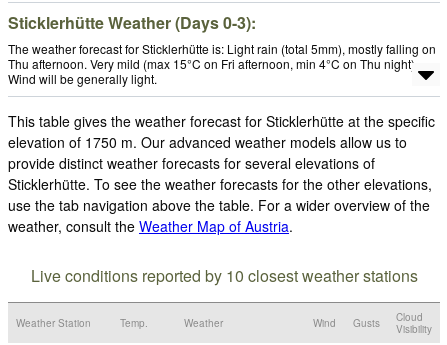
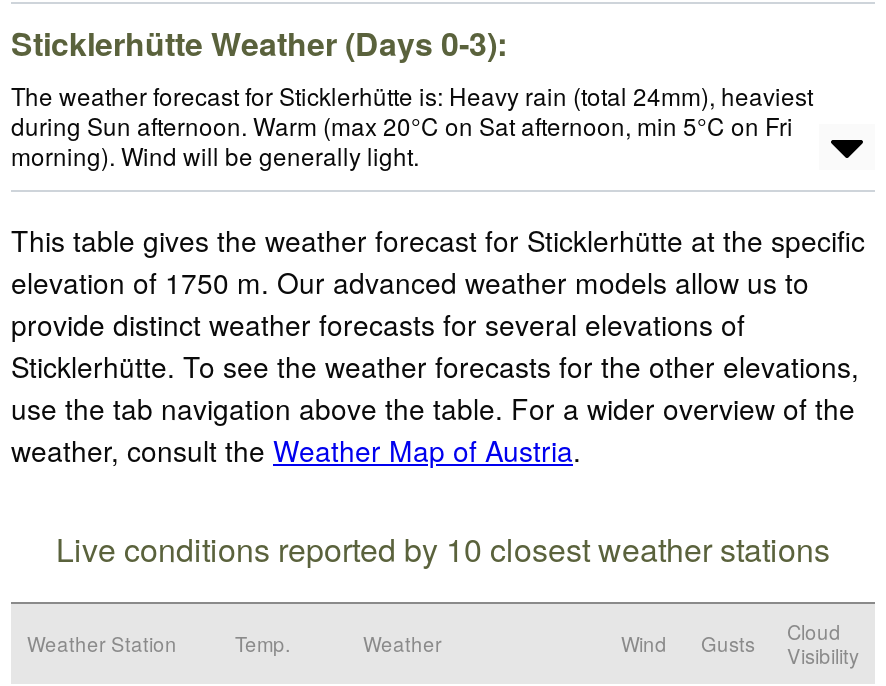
- The weather forecast for Sticklerhütte is: Light rain (total 5mm), mostly falling on
- Thu afternoon. Very mild (max 15°C on Fri afternoon, min 4°C on Thu night).
- Wind will be generally light.
+ The weather forecast for Sticklerhütte is: Heavy rain (total 24mm), heaviest
+ during Sun afternoon. Warm (max 20°C on Sat afternoon, min 5°C on Fri
+ morning). Wind will be generally light.
